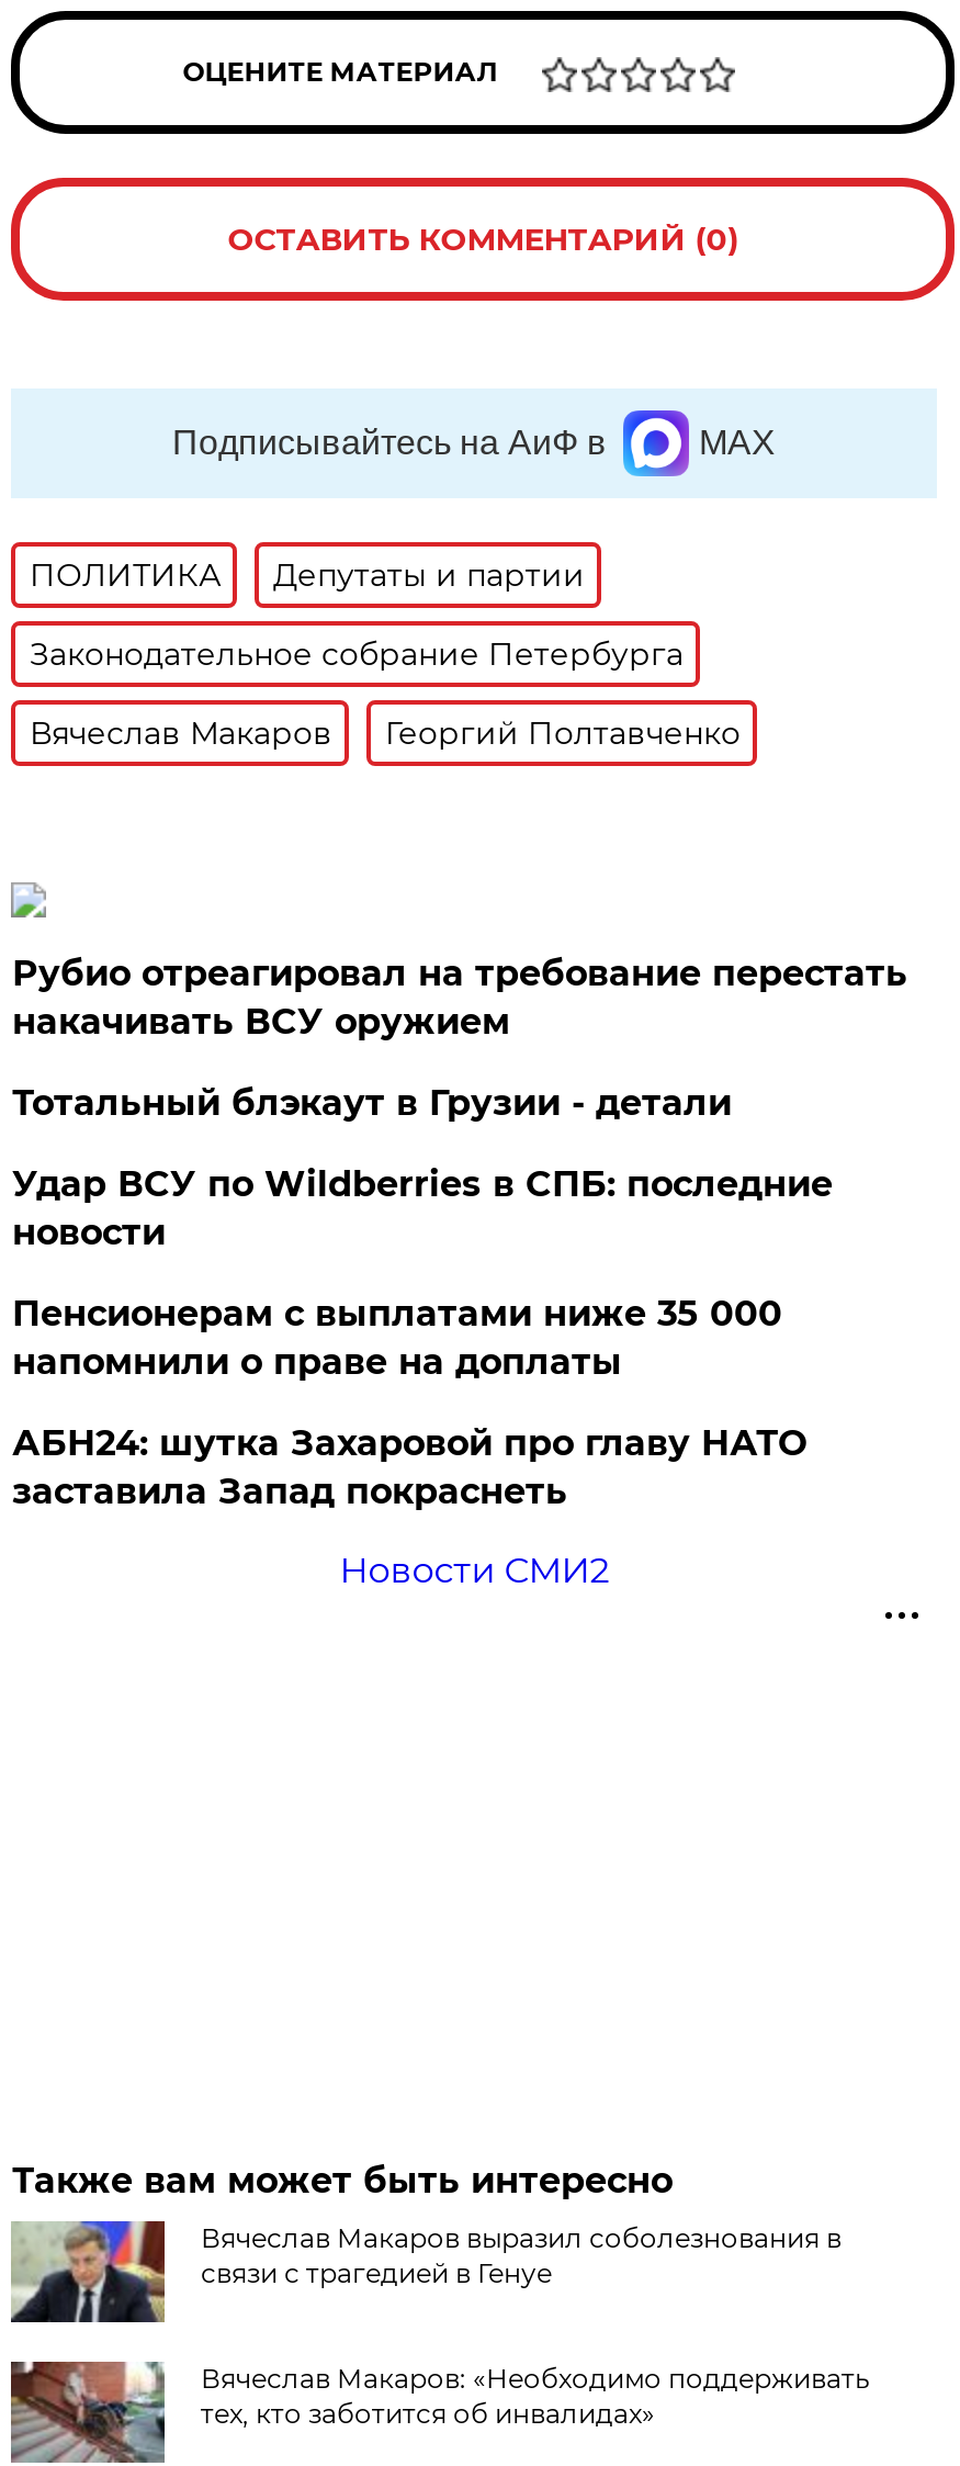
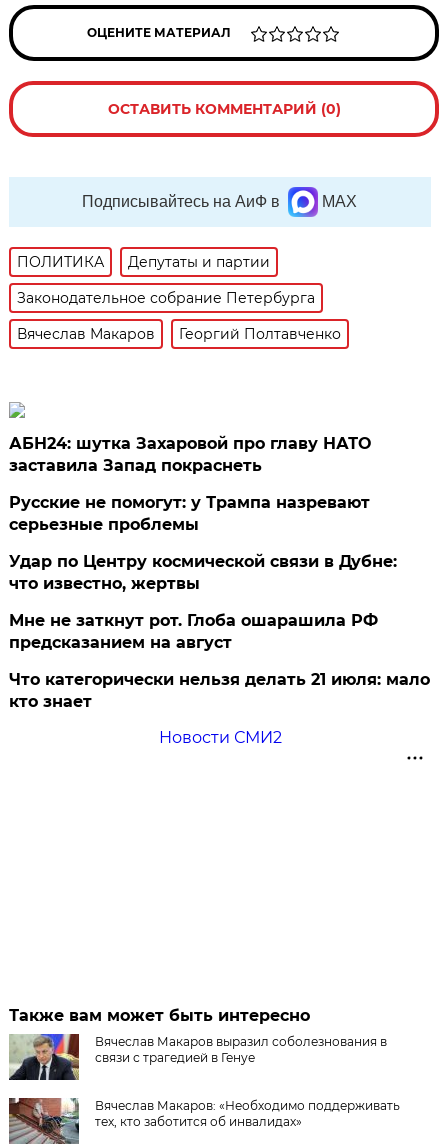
- Рубио отреагировал на требование перестать
- накачивать ВСУ оружием
- Тотальный блэкаут в Грузии - детали
- Удар ВСУ по Wildberries в СПБ: последние
- новости
- Пенсионерам с выплатами ниже 35 000
- напомнили о праве на доплаты

moved up: АБН24: шутка Захаровой про главу НАТО | заставила Запад покраснеть

+ Русские не помогут: у Трампа назревают
+ серьезные проблемы
+ Удар по Центру космической связи в Дубне:
+ что известно, жертвы
+ Мне не заткнут рот. Глоба ошарашила РФ
+ предсказанием на август
+ Что категорически нельзя делать 21 июля: мало
+ кто знает
